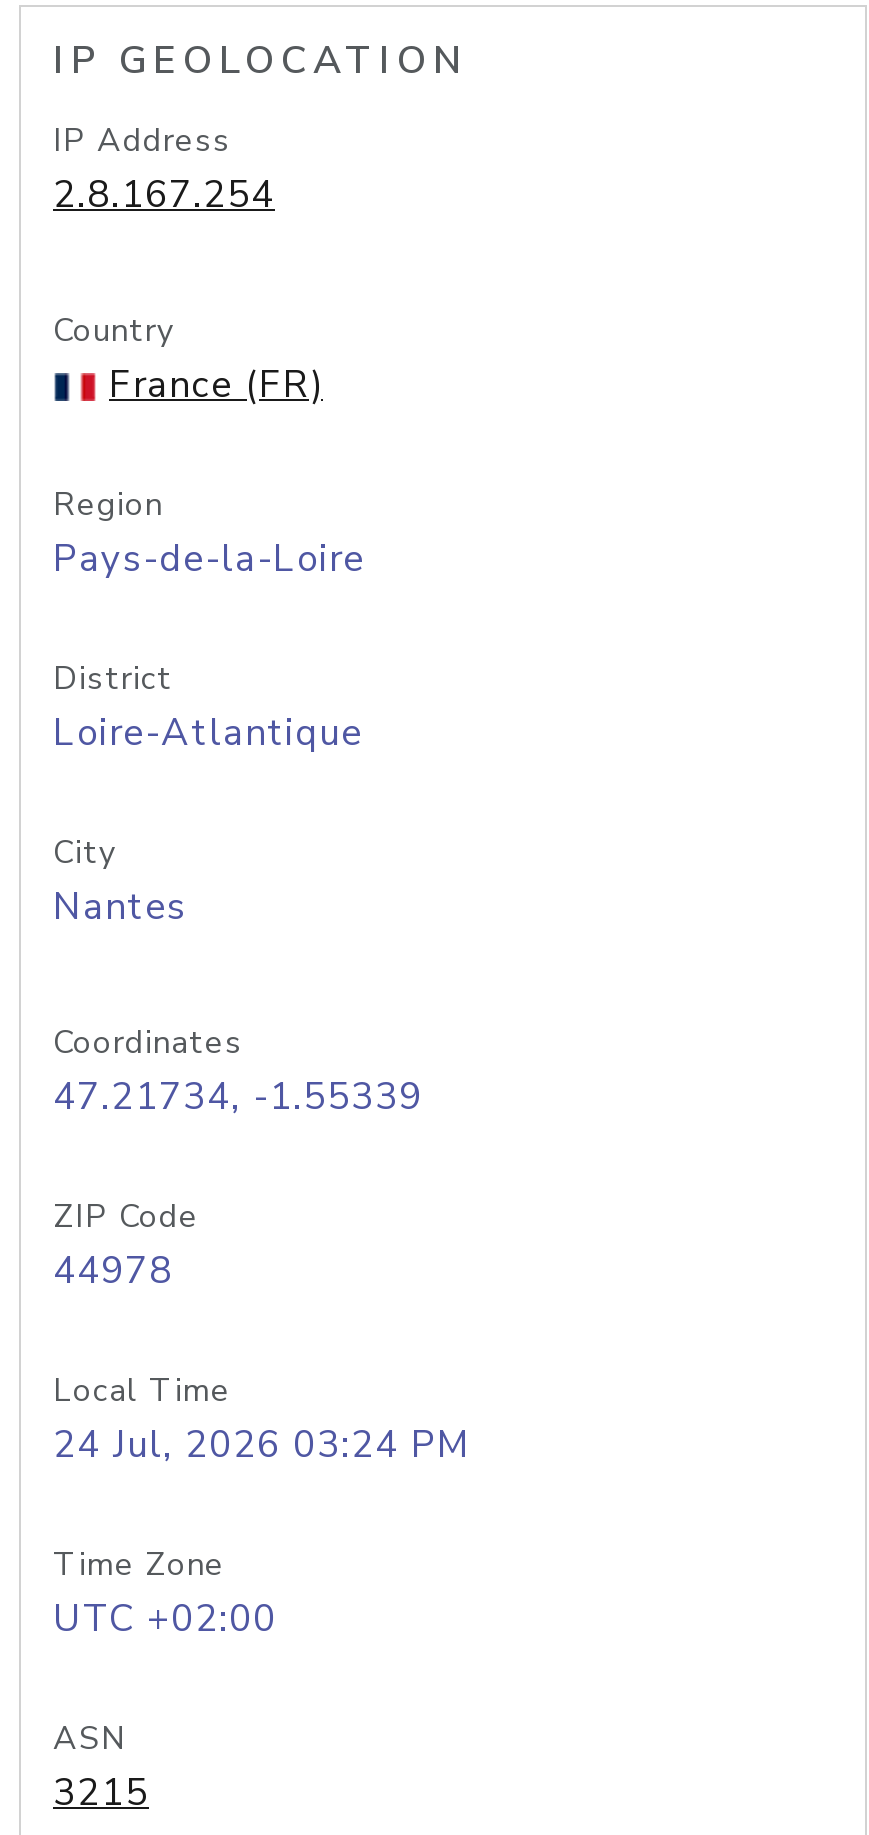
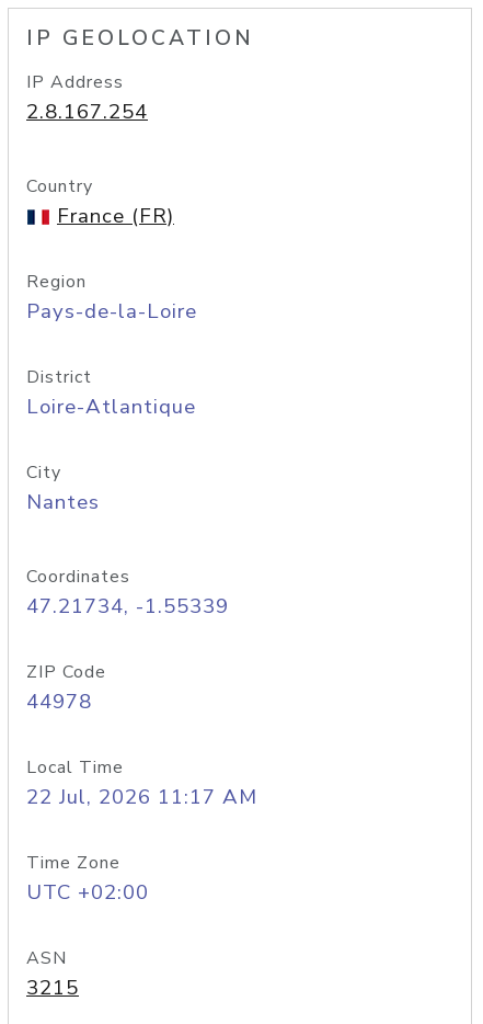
- 24 Jul, 2026 03:24 PM
+ 22 Jul, 2026 11:17 AM
